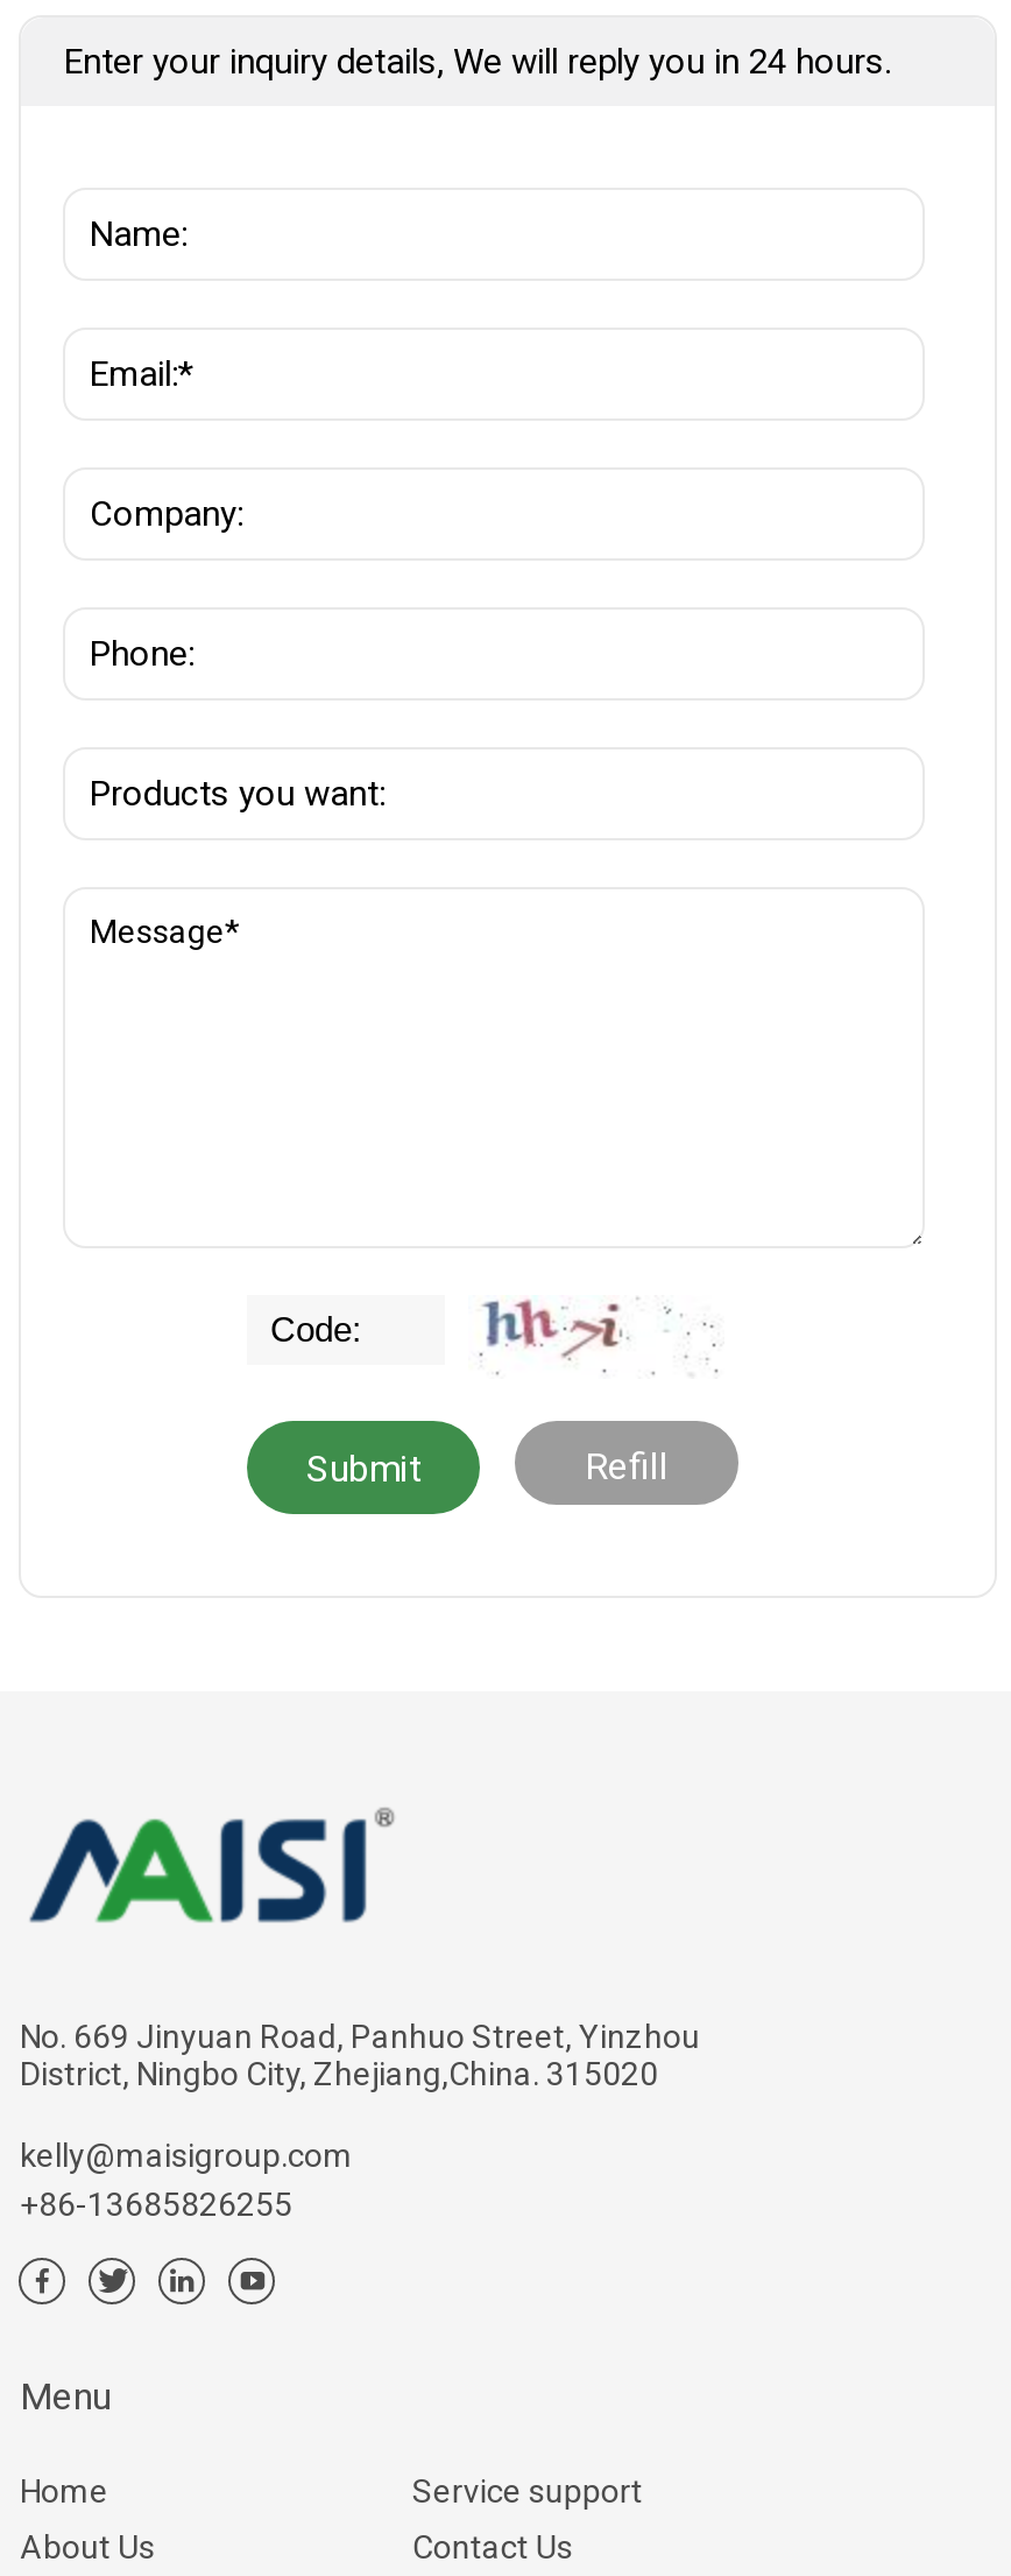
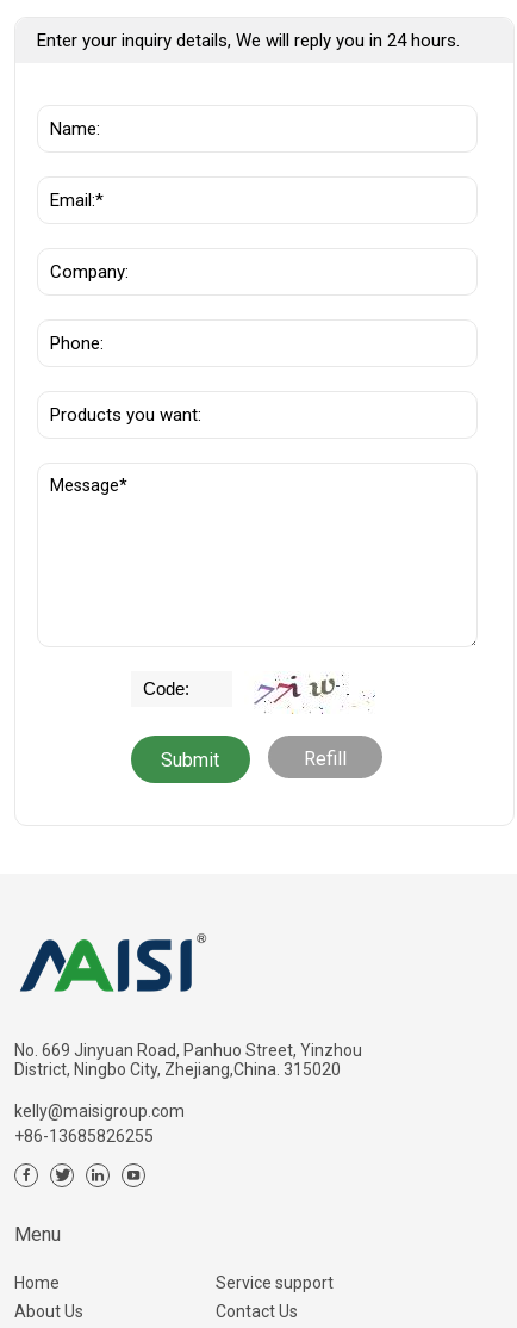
- [image]
+ [image]
